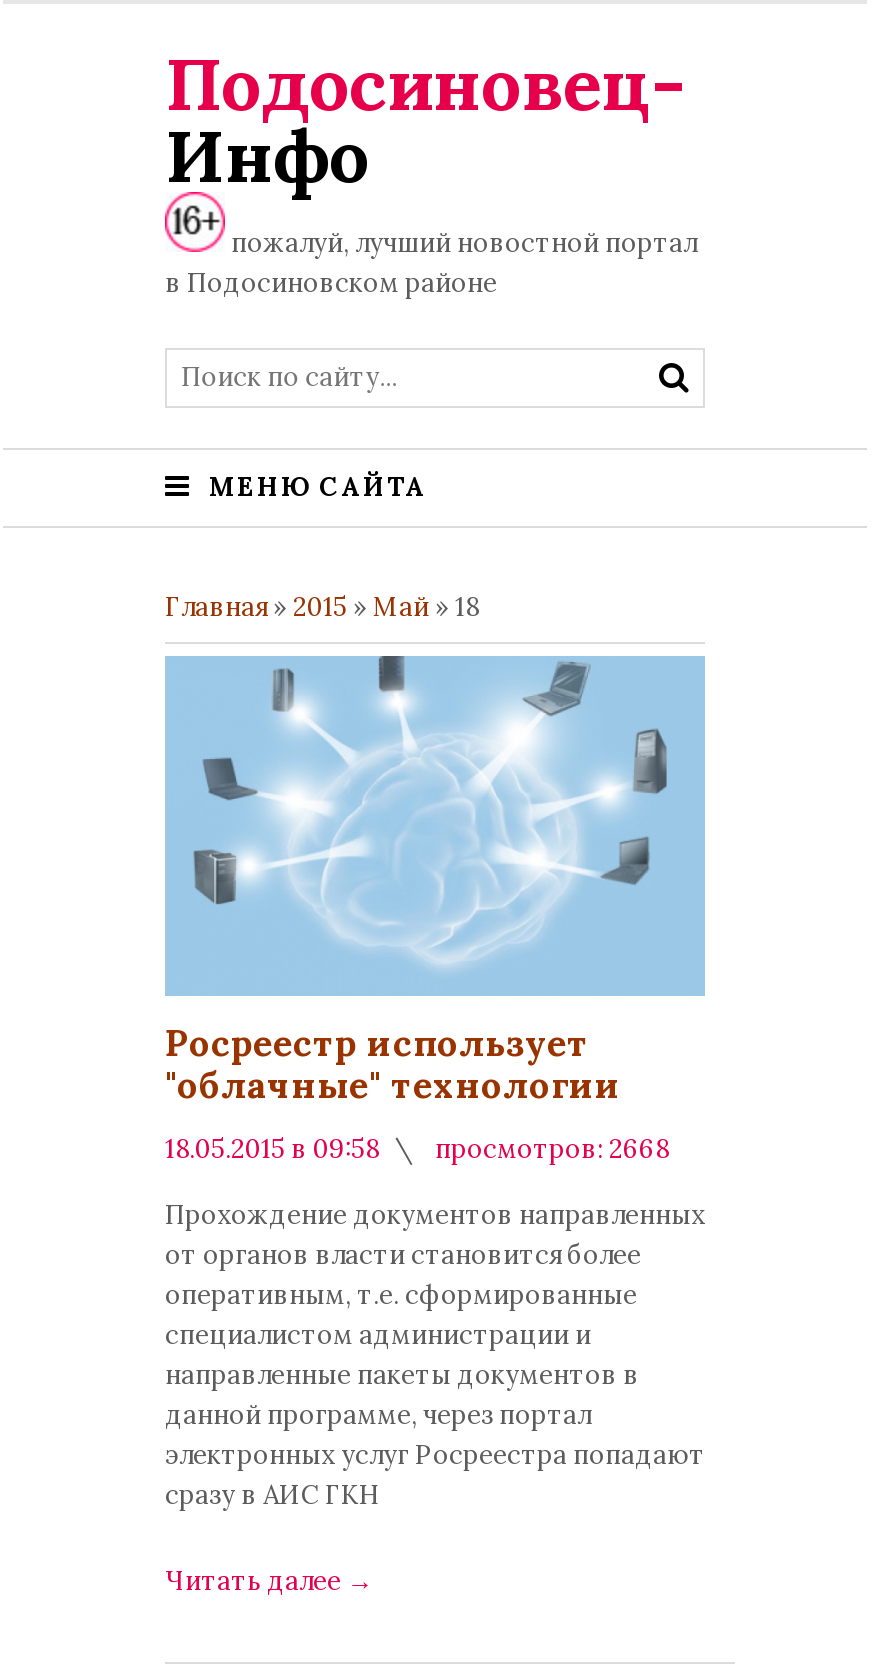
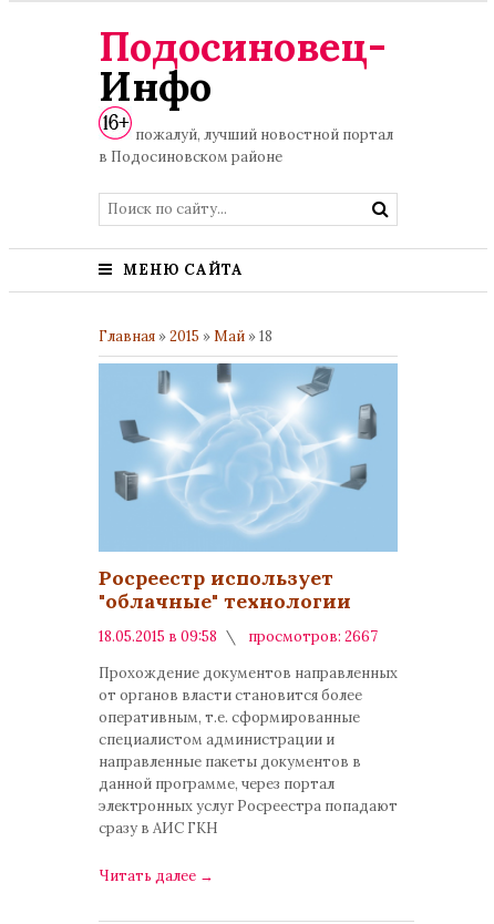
- 18.05.2015 в 09:58 просмотров: 2668
+ 18.05.2015 в 09:58 просмотров: 2667
